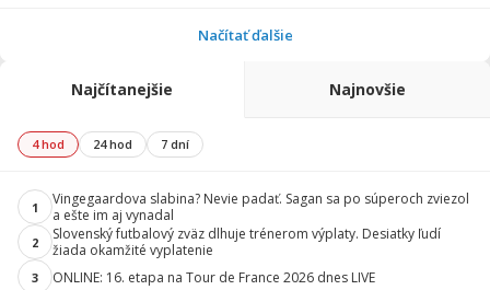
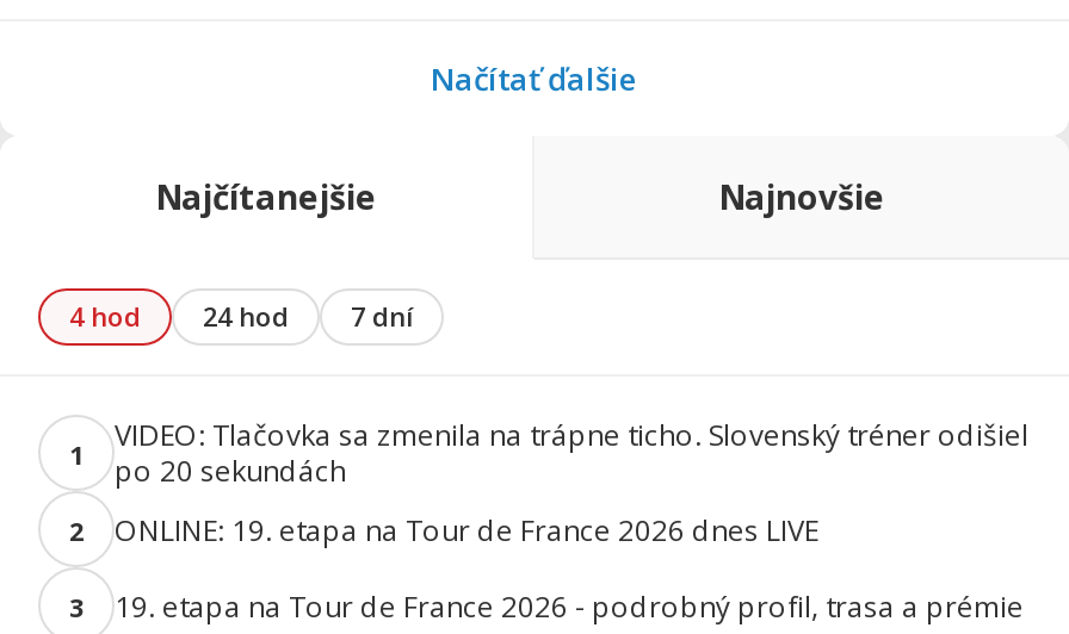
- Vingegaardova slabina? Nevie padať. Sagan sa po súperoch zviezol
- a ešte im aj vynadal
+ VIDEO: Tlačovka sa zmenila na trápne ticho. Slovenský tréner odišiel
+ po 20 sekundách

- Slovenský futbalový zväz dlhuje trénerom výplaty. Desiatky ľudí
- žiada okamžité vyplatenie
+ ONLINE: 19. etapa na Tour de France 2026 dnes LIVE

- ONLINE: 16. etapa na Tour de France 2026 dnes LIVE
+ 19. etapa na Tour de France 2026 - podrobný profil, trasa a prémie
